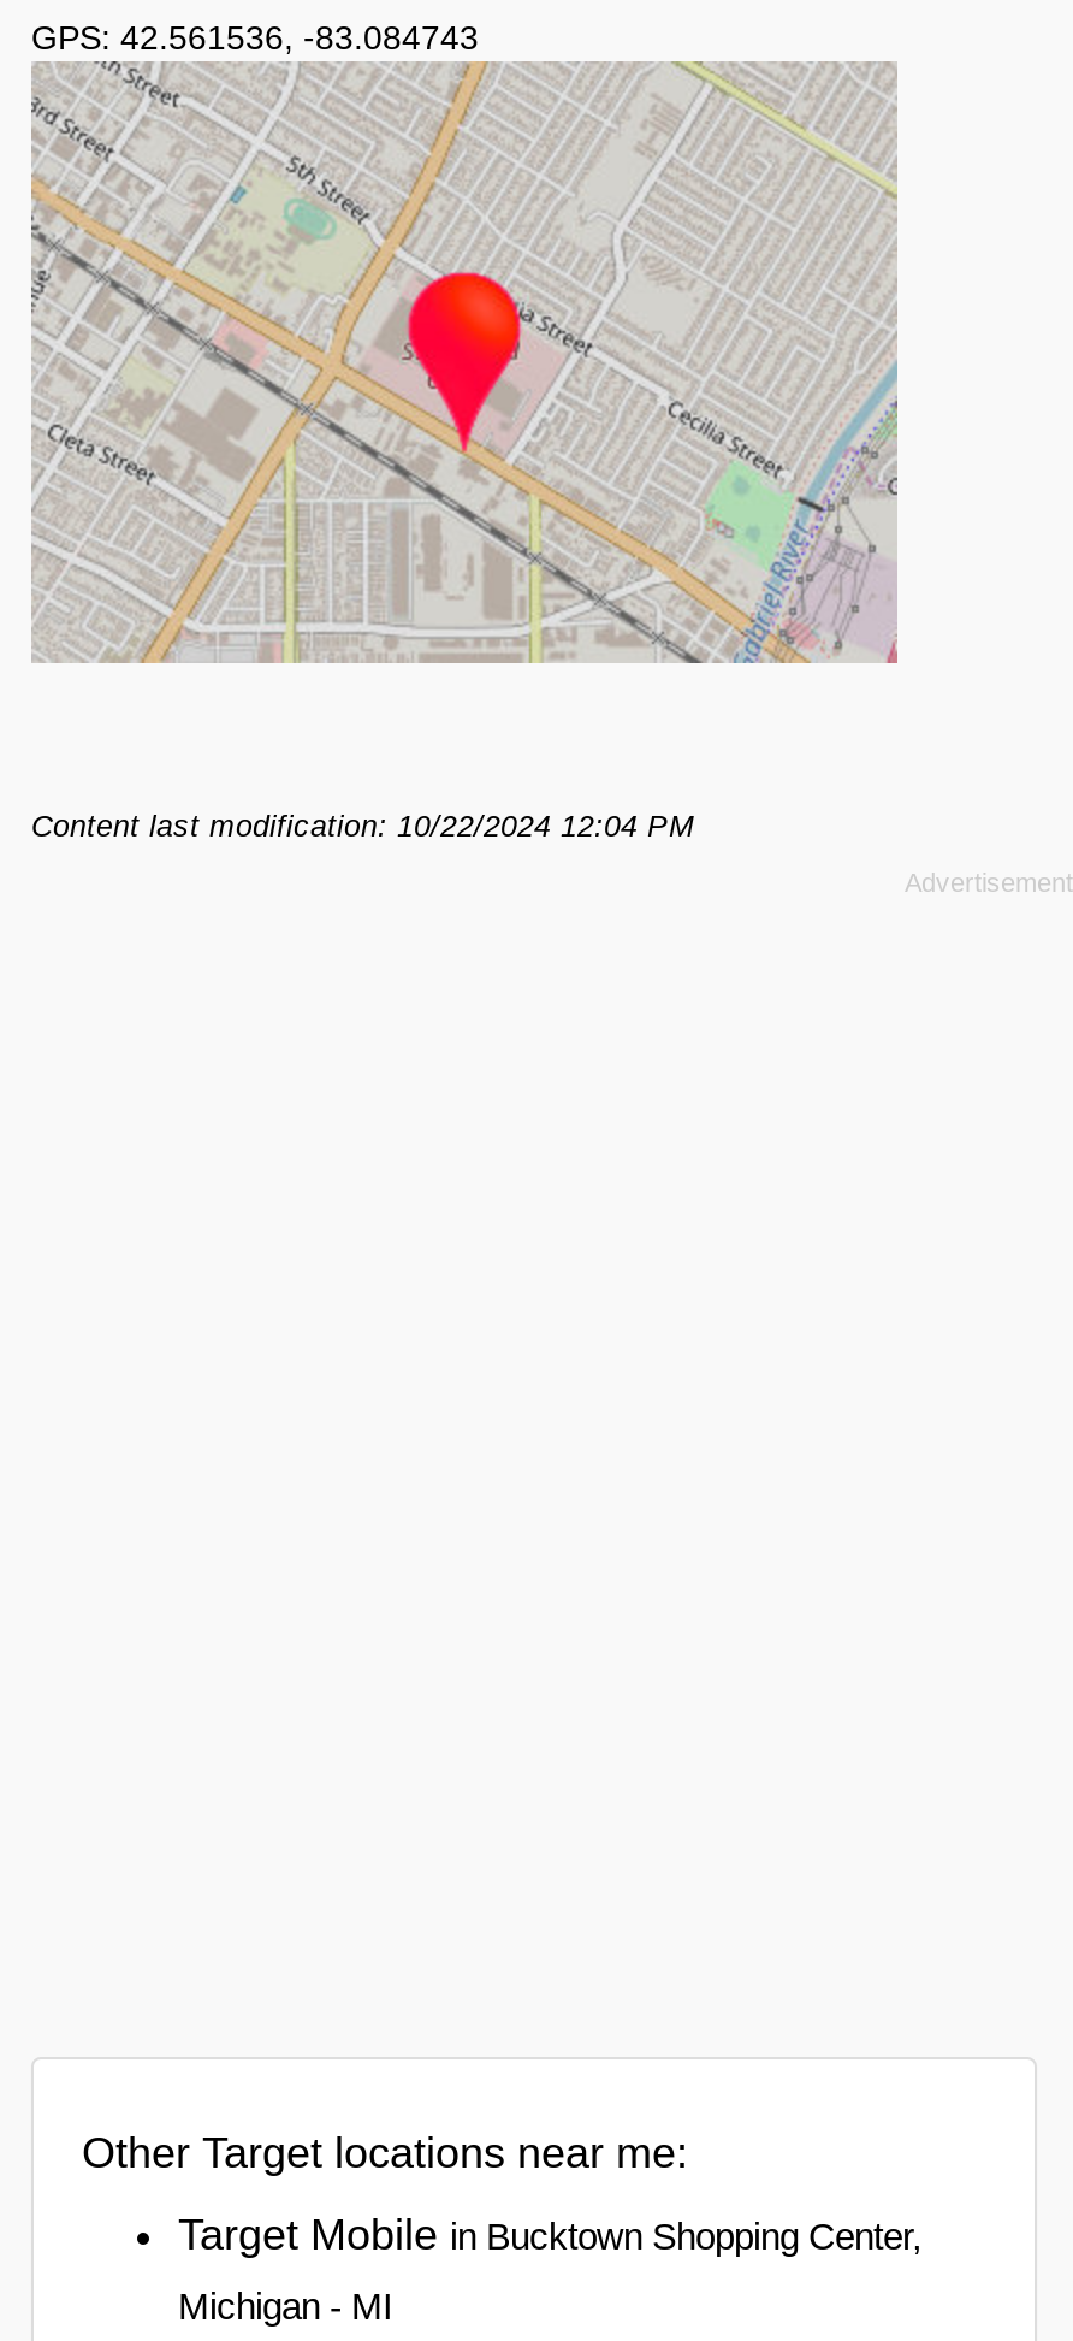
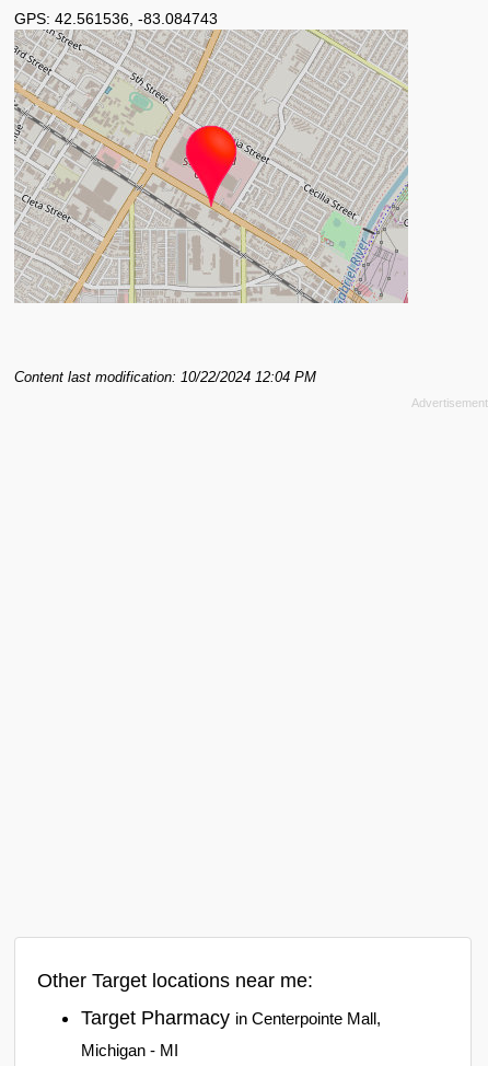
- Target Mobile in Bucktown Shopping Center,
+ Target Pharmacy in Centerpointe Mall,
